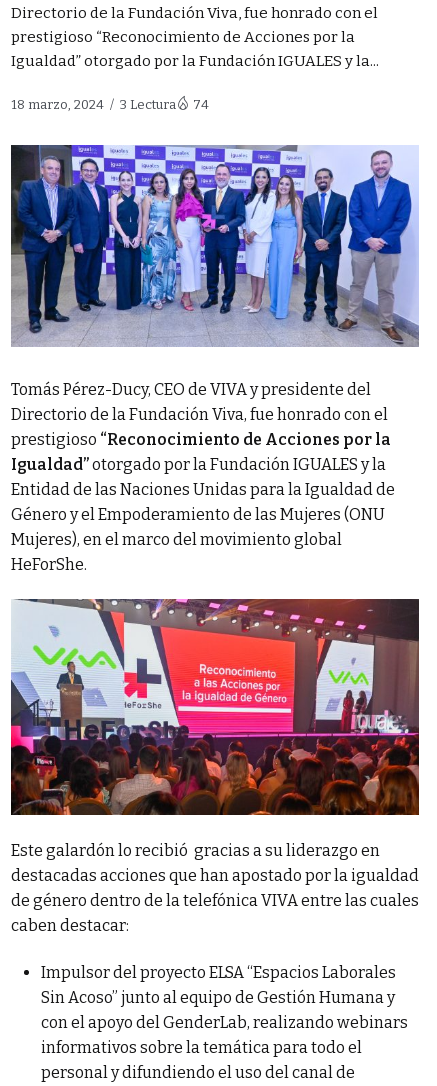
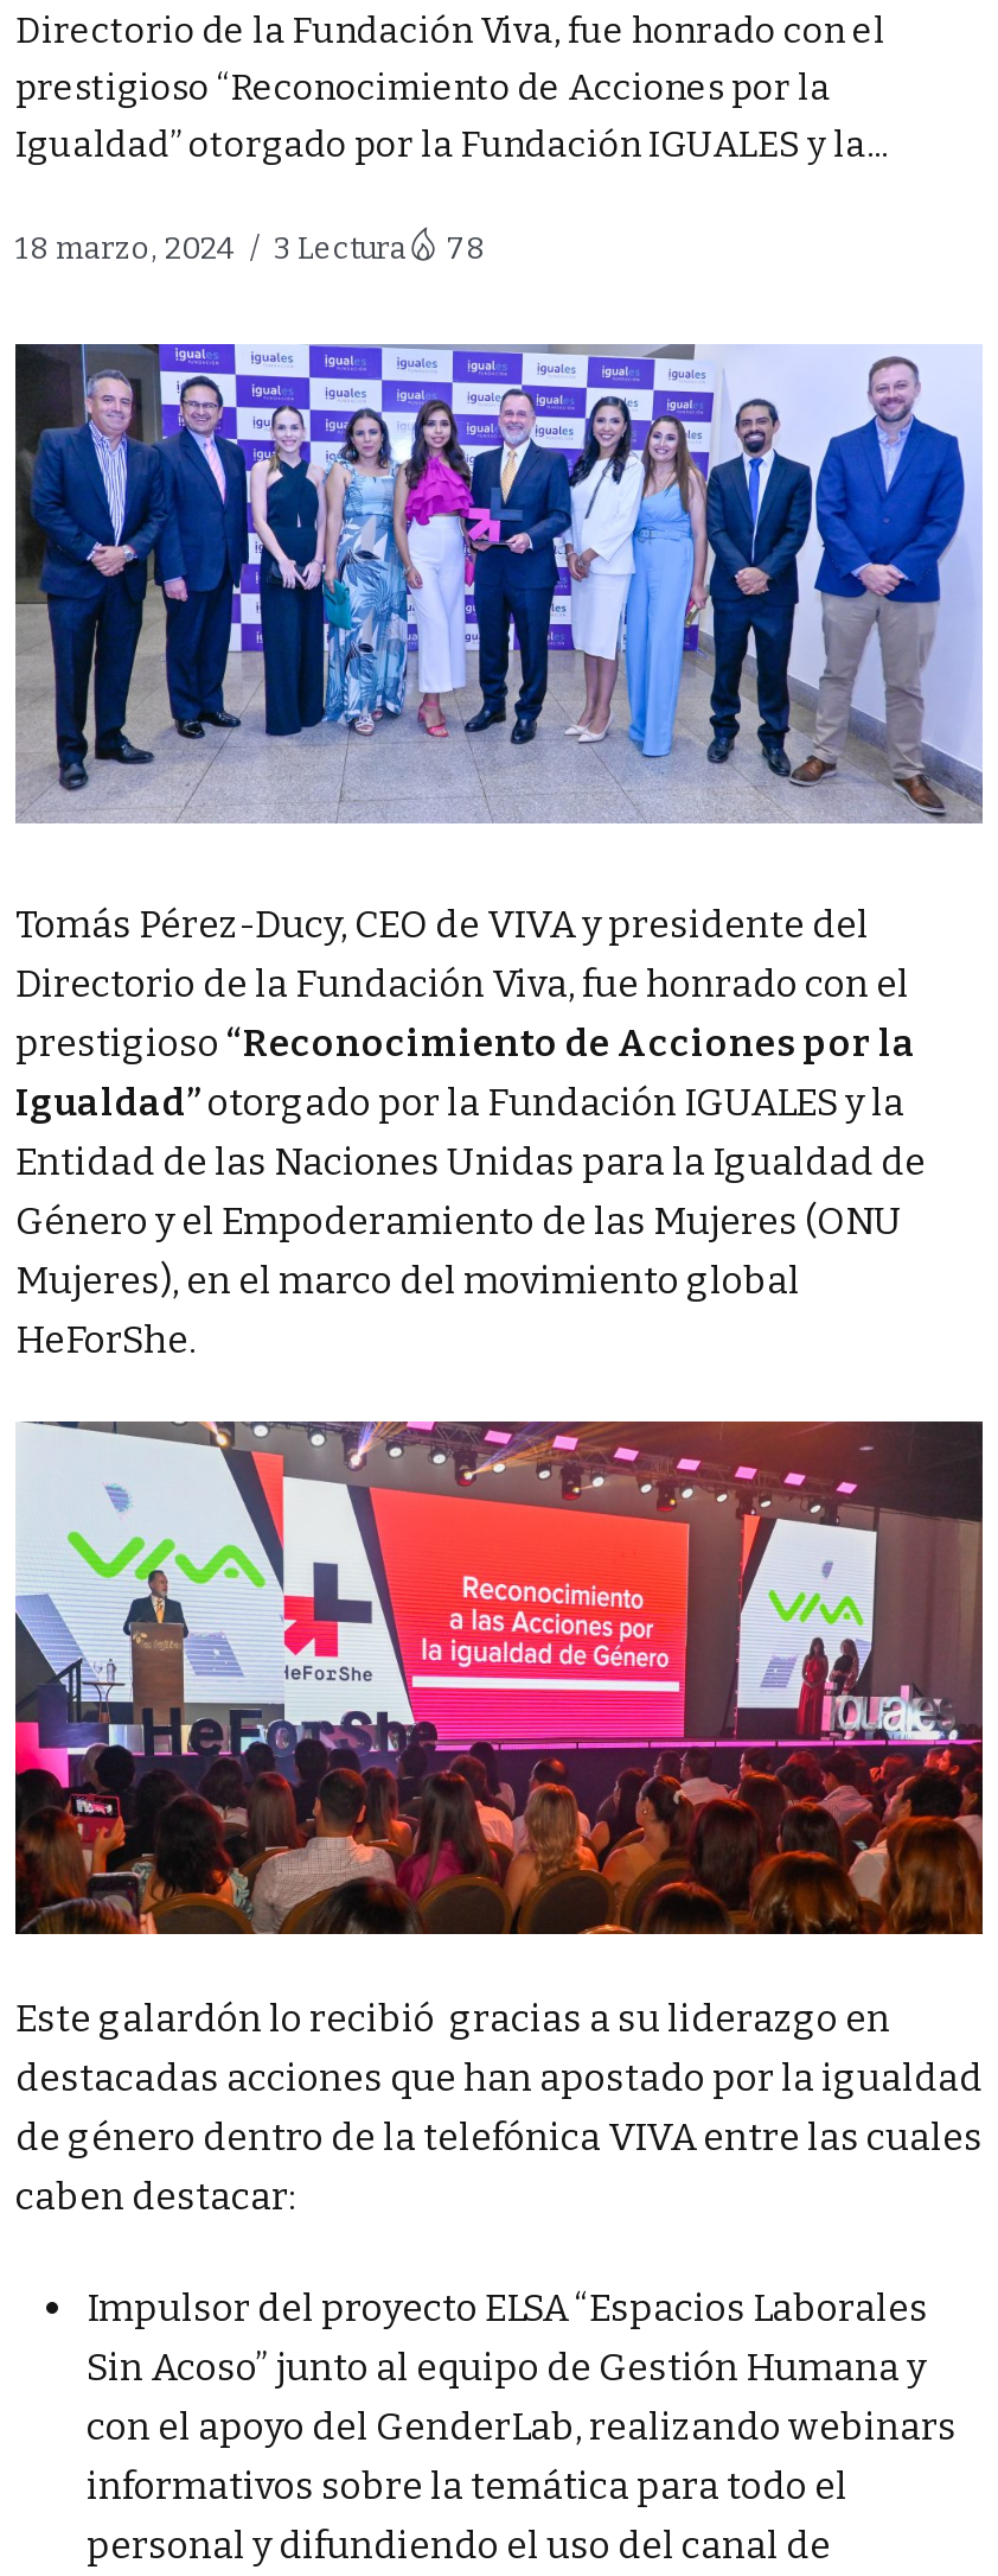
- 18 marzo, 2024 3 Lectura 74
+ 18 marzo, 2024 3 Lectura 78
